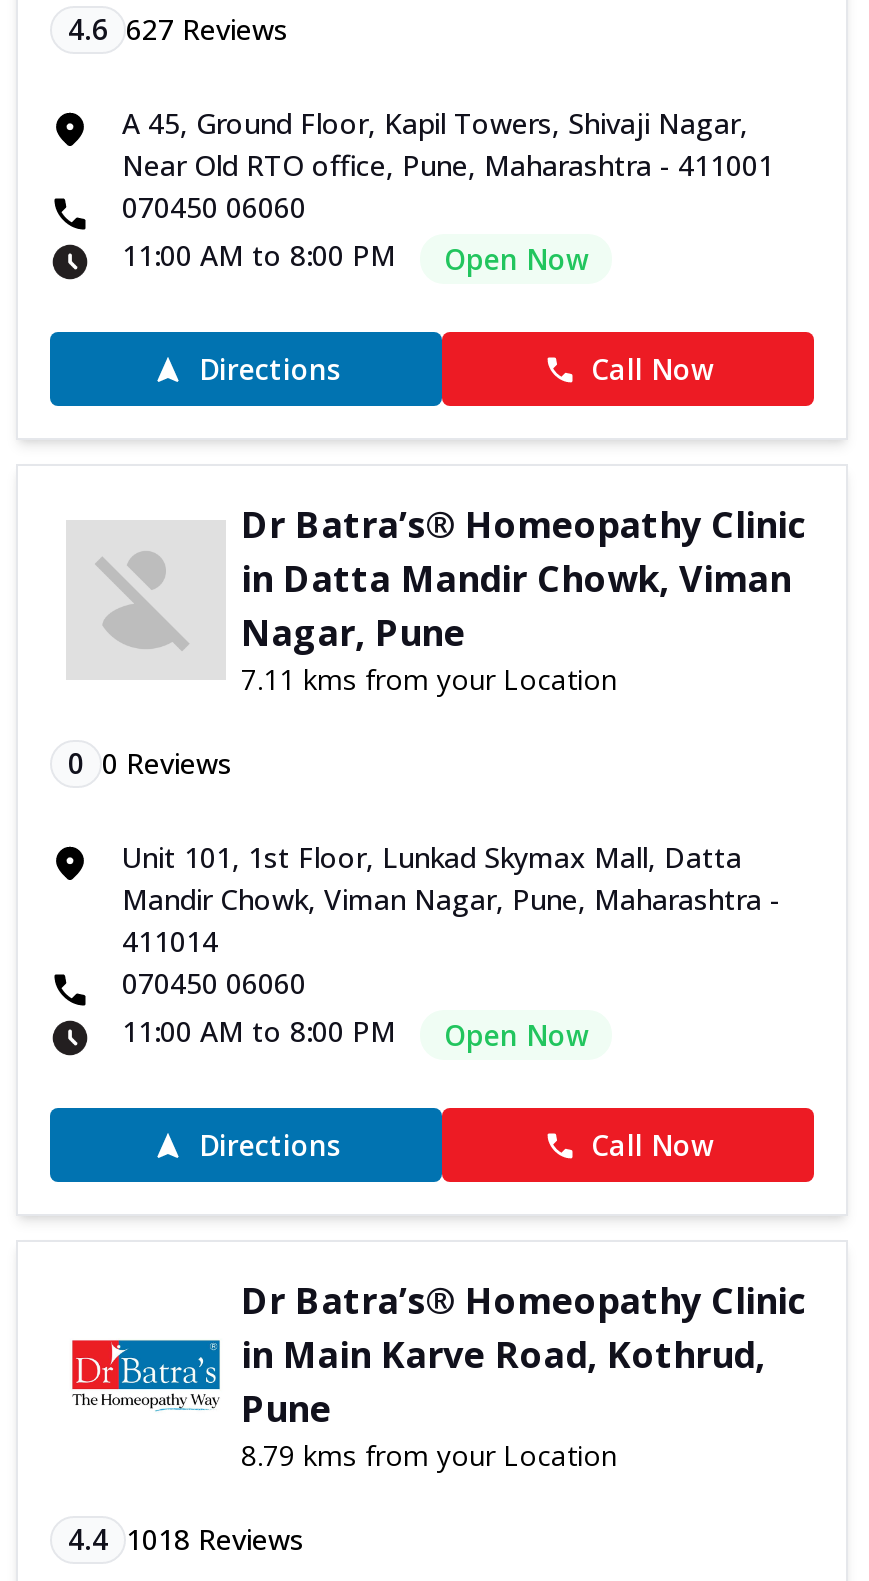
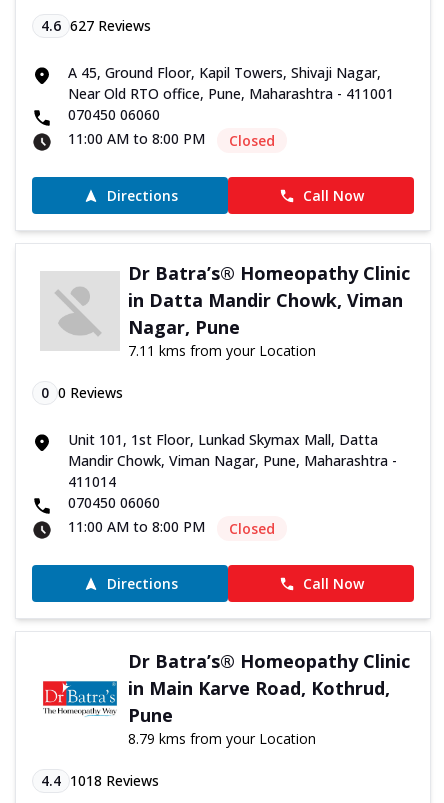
- Open Now
+ Closed

- Open Now
+ Closed
